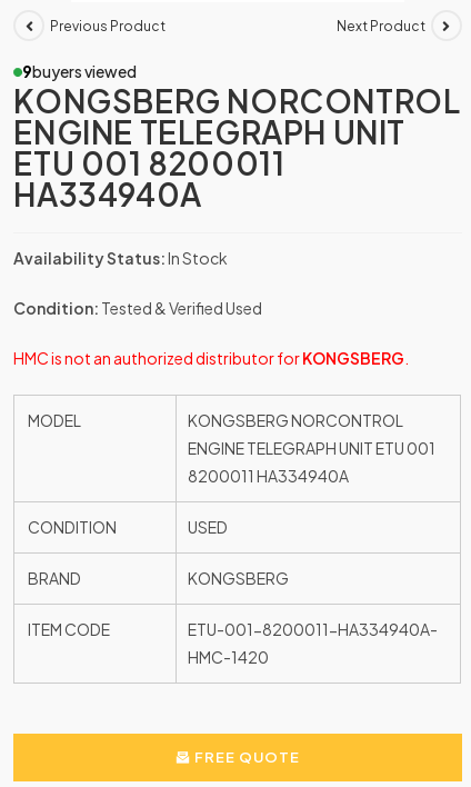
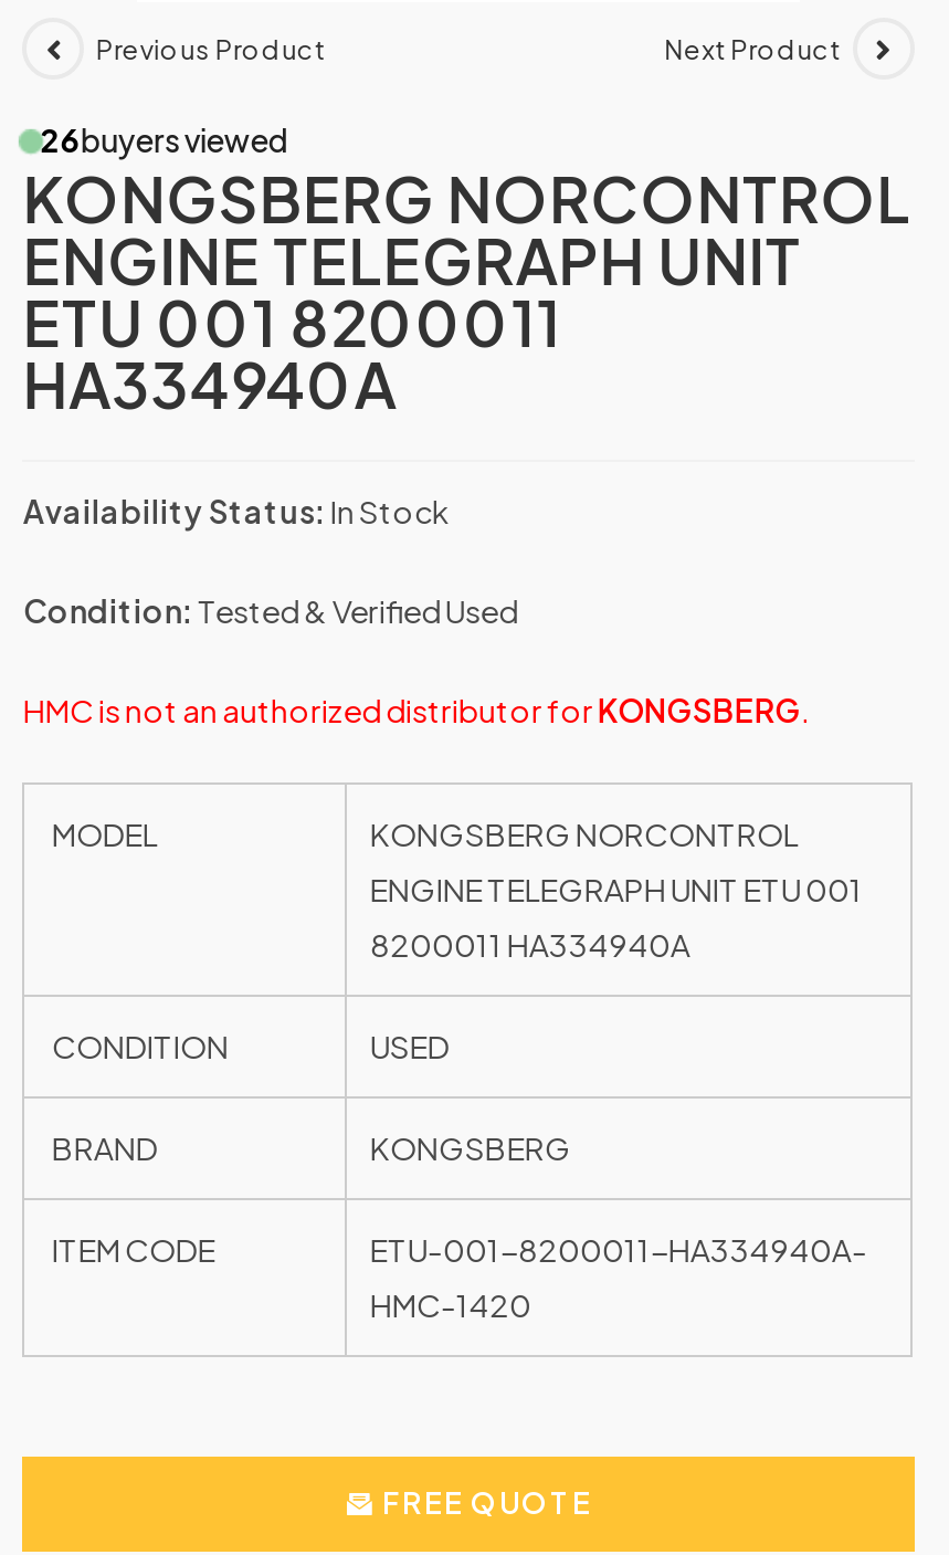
- 9buyers viewed
+ 26buyers viewed
